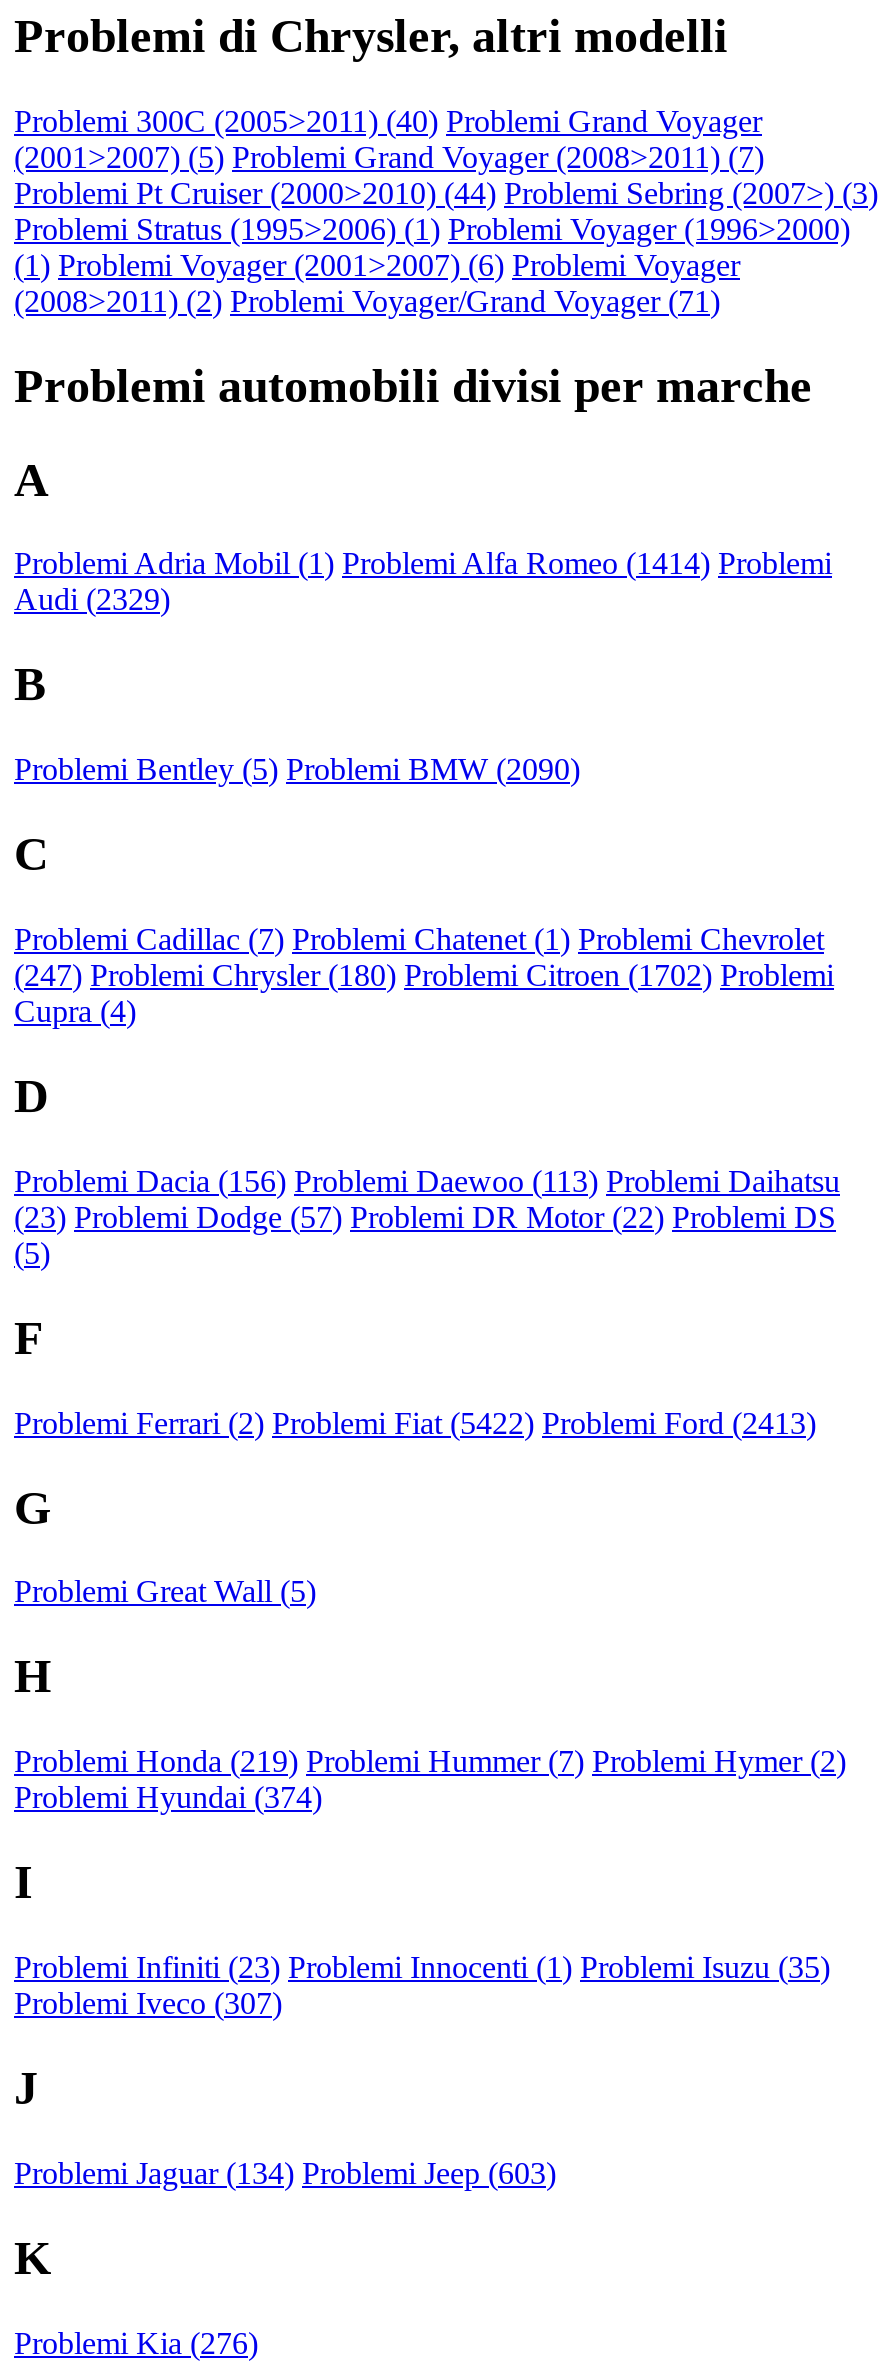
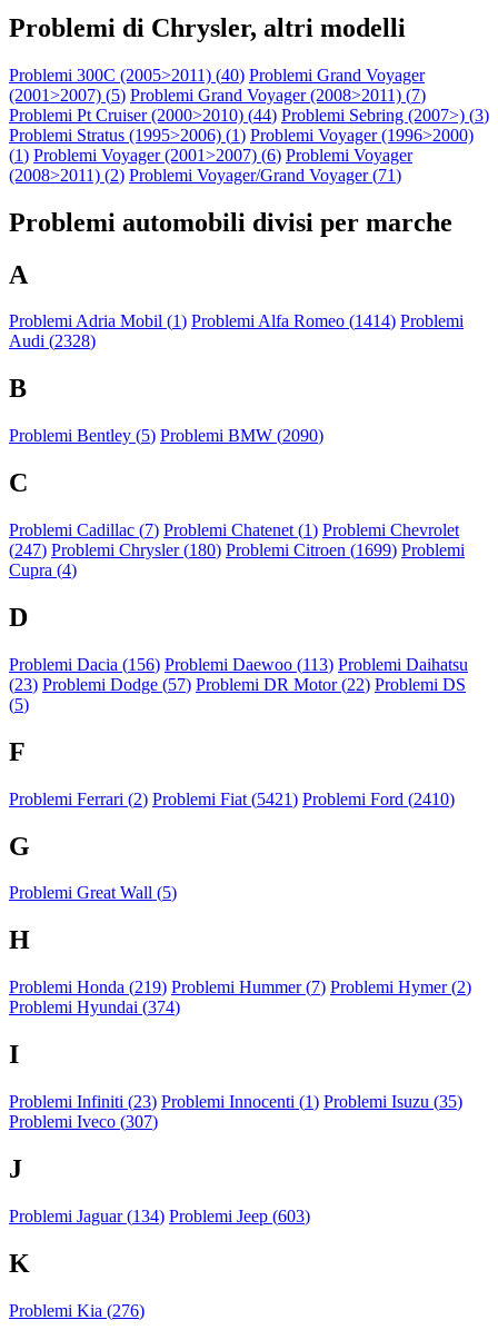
- Audi (2329)
+ Audi (2328)

- (247) Problemi Chrysler (180) Problemi Citroen (1702) Problemi
+ (247) Problemi Chrysler (180) Problemi Citroen (1699) Problemi

- Problemi Ferrari (2) Problemi Fiat (5422) Problemi Ford (2413)
+ Problemi Ferrari (2) Problemi Fiat (5421) Problemi Ford (2410)
